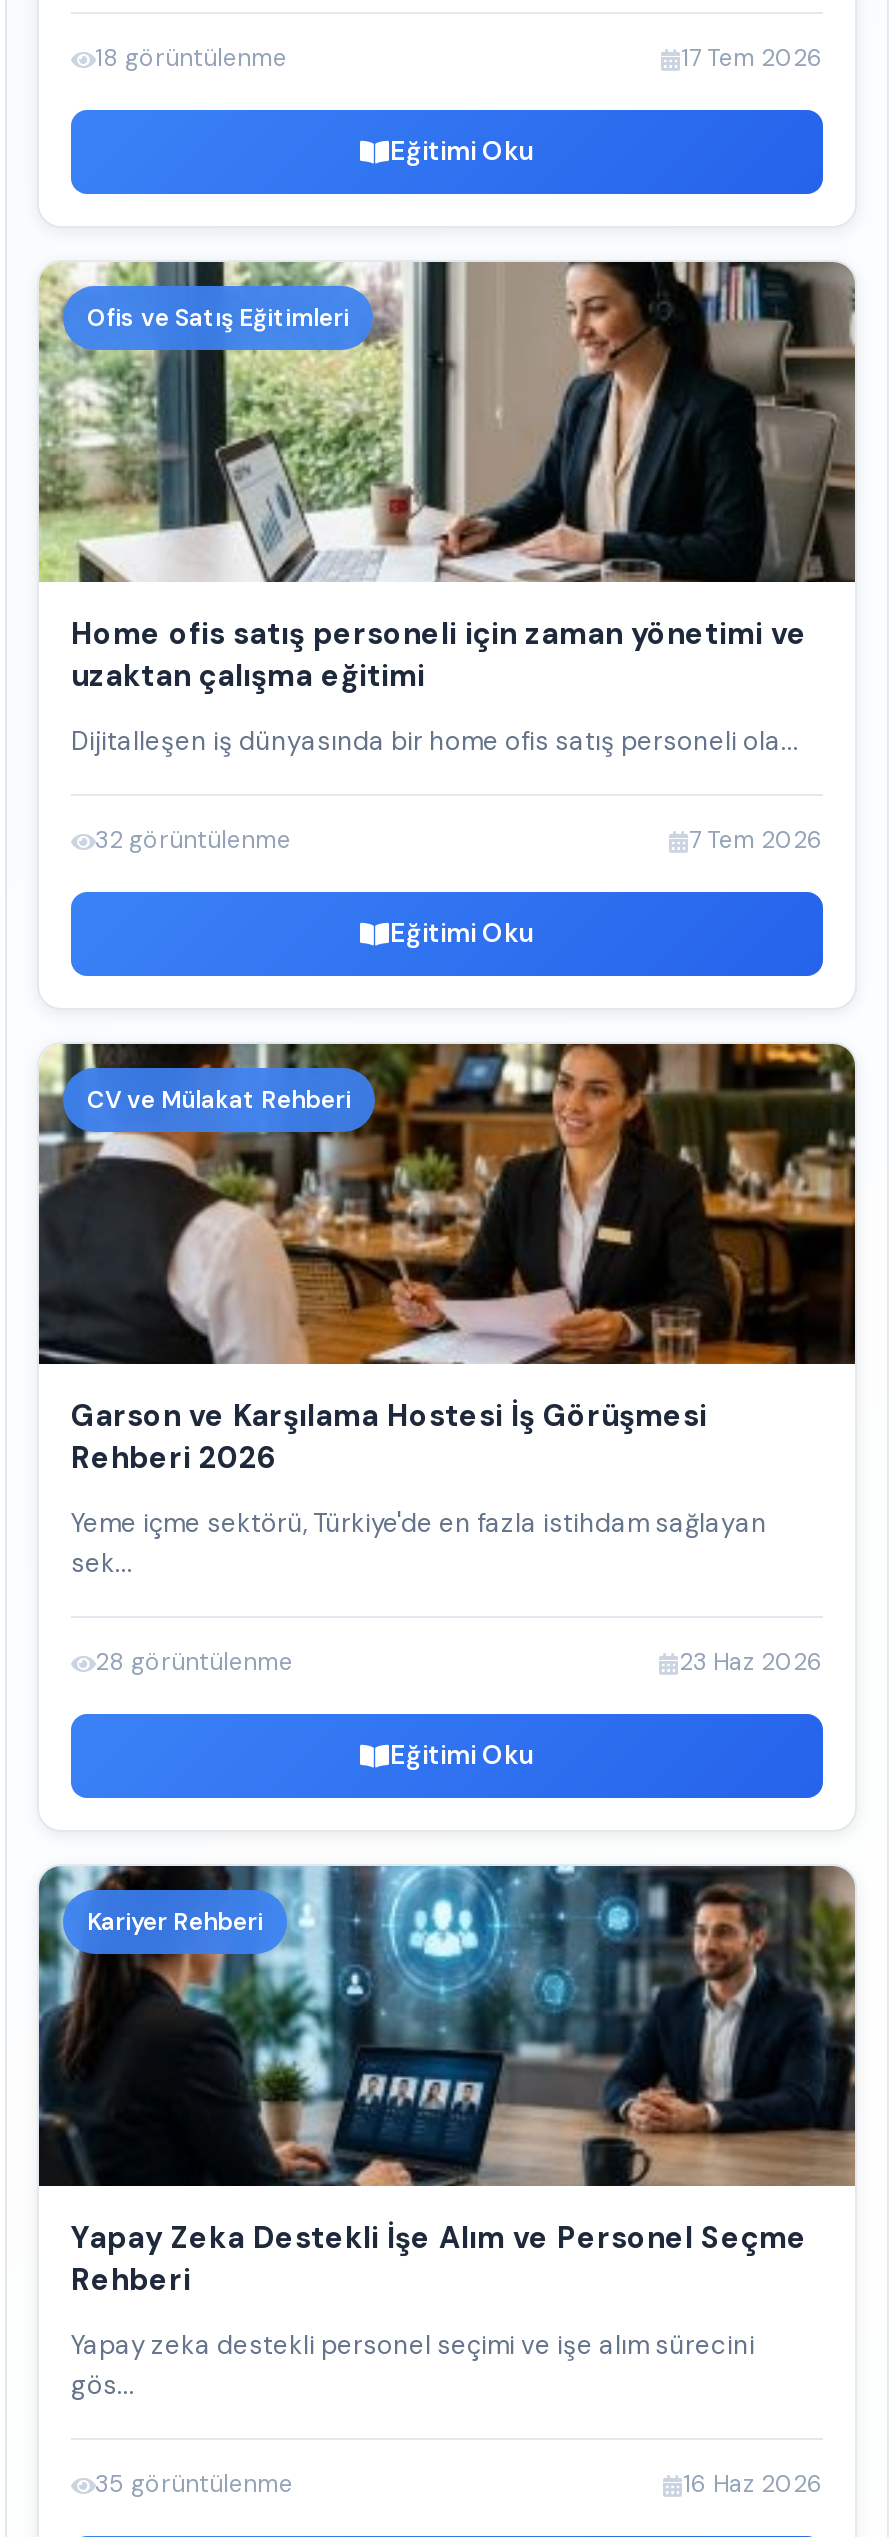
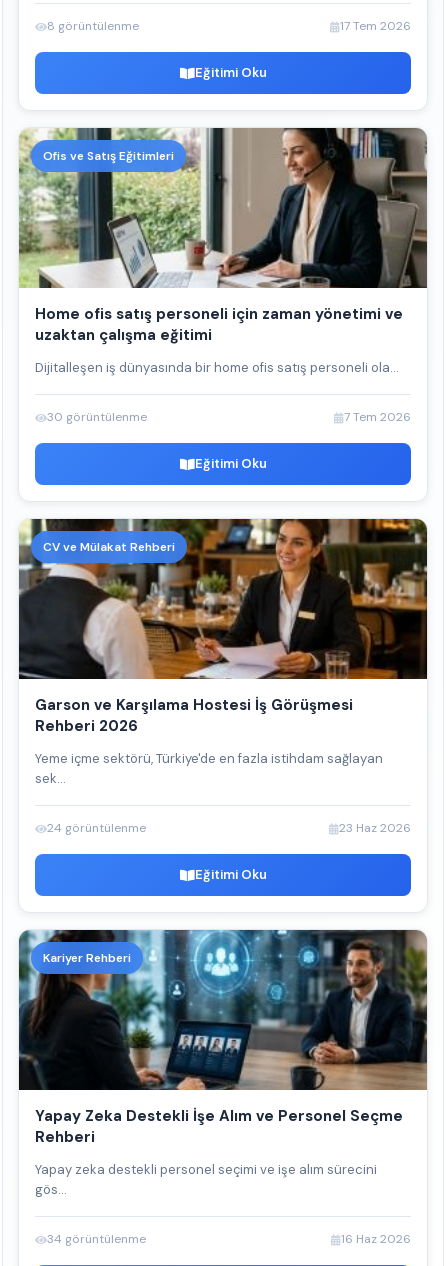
- 18 görüntülenme
+ 8 görüntülenme

- 32 görüntülenme
+ 30 görüntülenme

- 28 görüntülenme
+ 24 görüntülenme

- 35 görüntülenme
+ 34 görüntülenme
